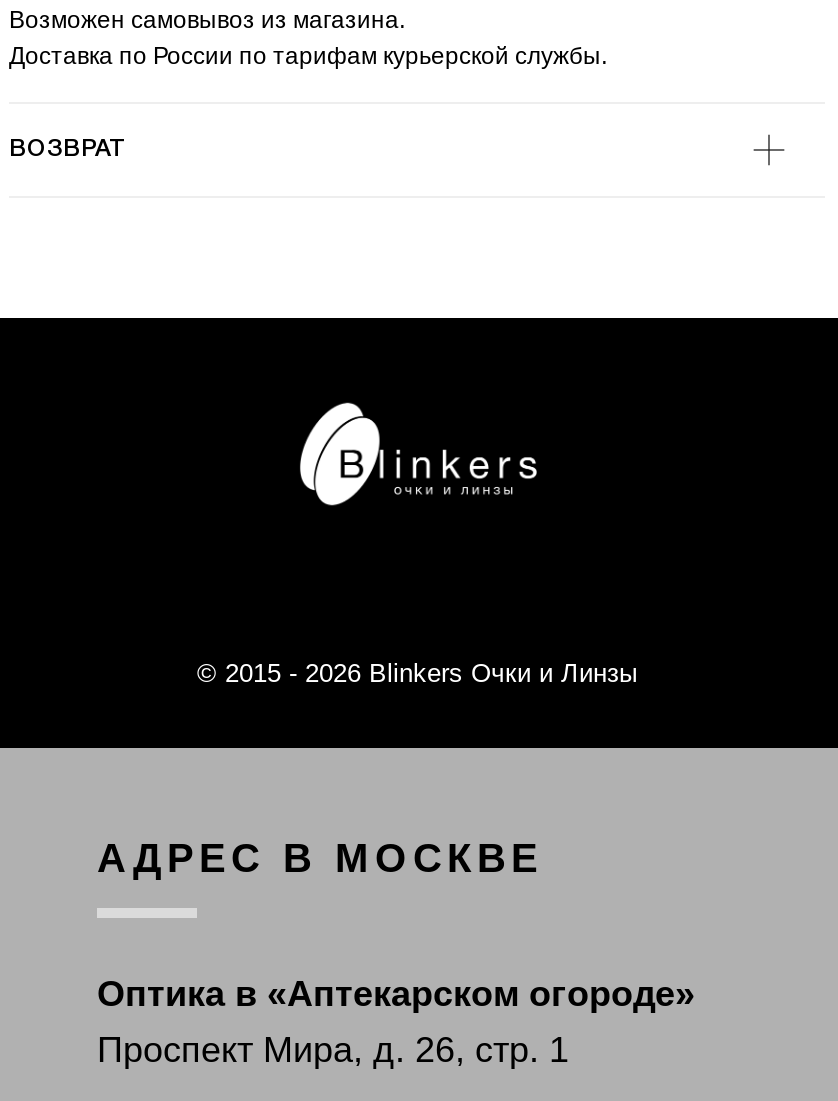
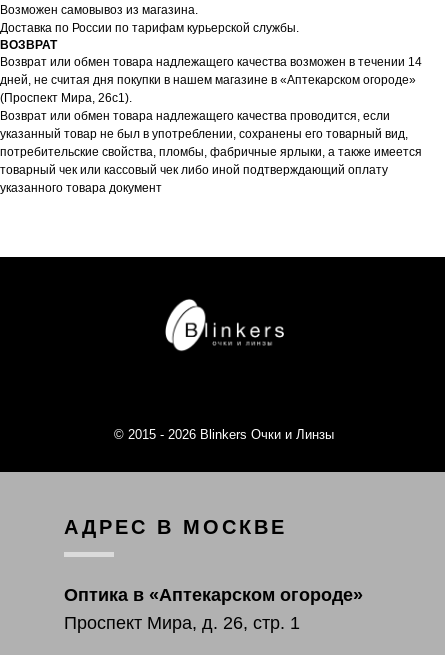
moved up: ВОЗВРАТ

+ Возврат или обмен товара надлежащего качества возможен в течении 14
+ дней, не считая дня покупки в нашем магазине в «Аптекарском огороде»
+ (Проспект Мира, 26с1).
+ Возврат или обмен товара надлежащего качества проводится, если
+ указанный товар не был в употреблении, сохранены его товарный вид,
+ потребительские свойства, пломбы, фабричные ярлыки, а также имеется
+ товарный чек или кассовый чек либо иной подтверждающий оплату
+ указанного товара документ
